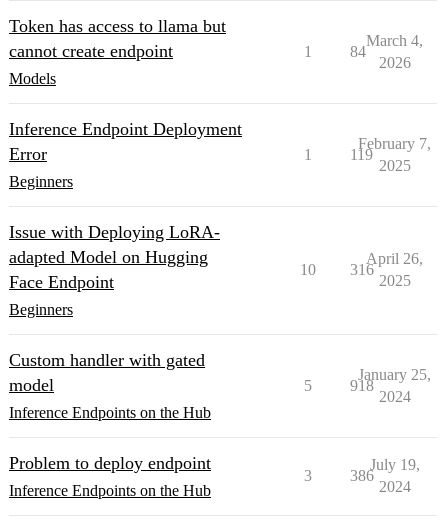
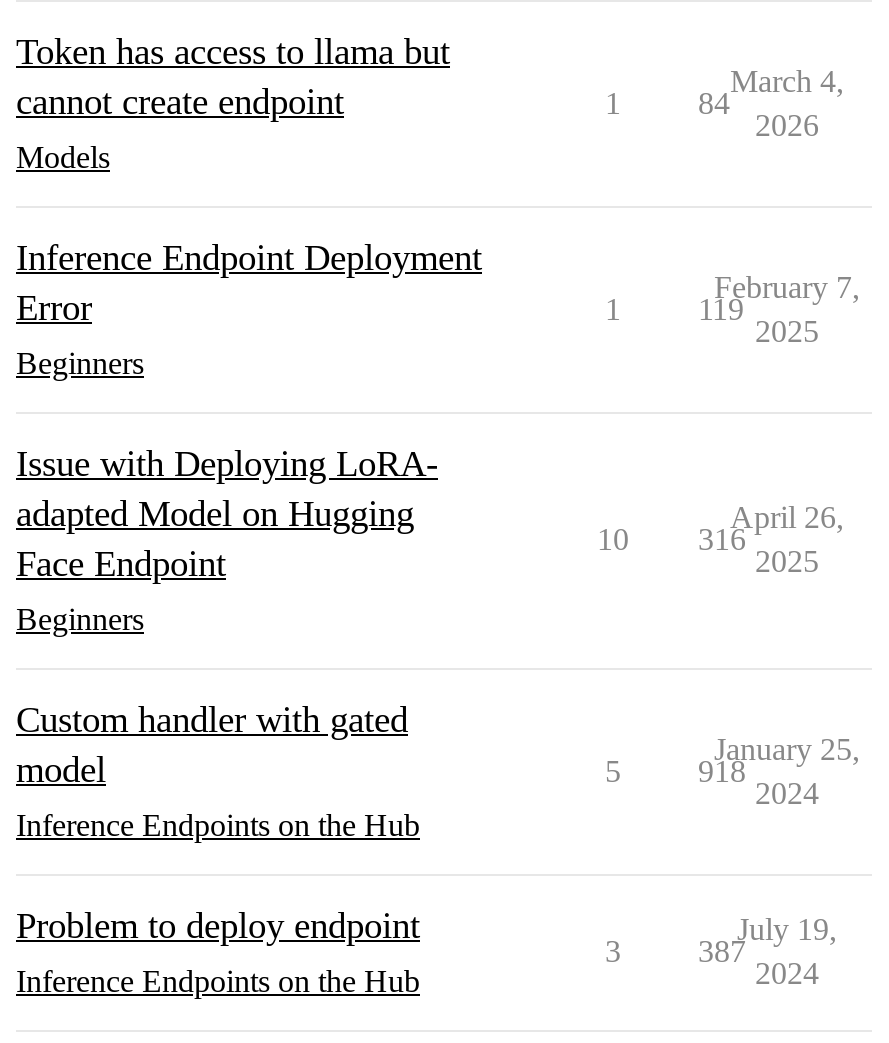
- 386
+ 387
